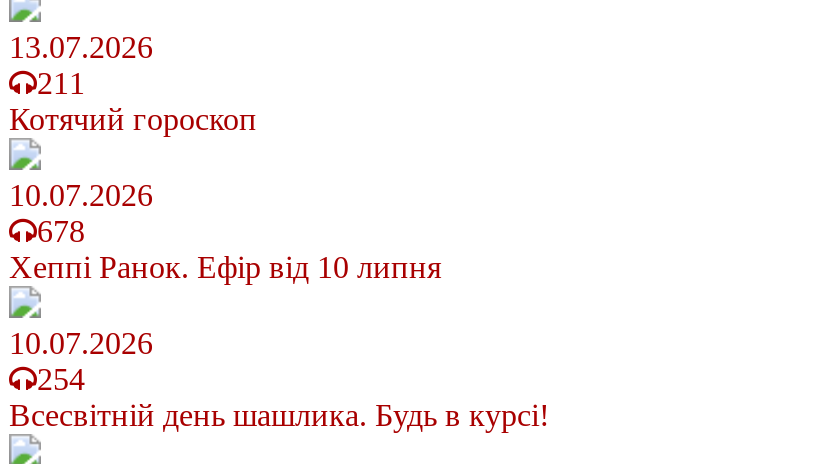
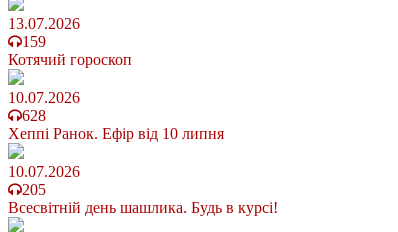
- 211
+ 159

- 678
+ 628

- 254
+ 205
